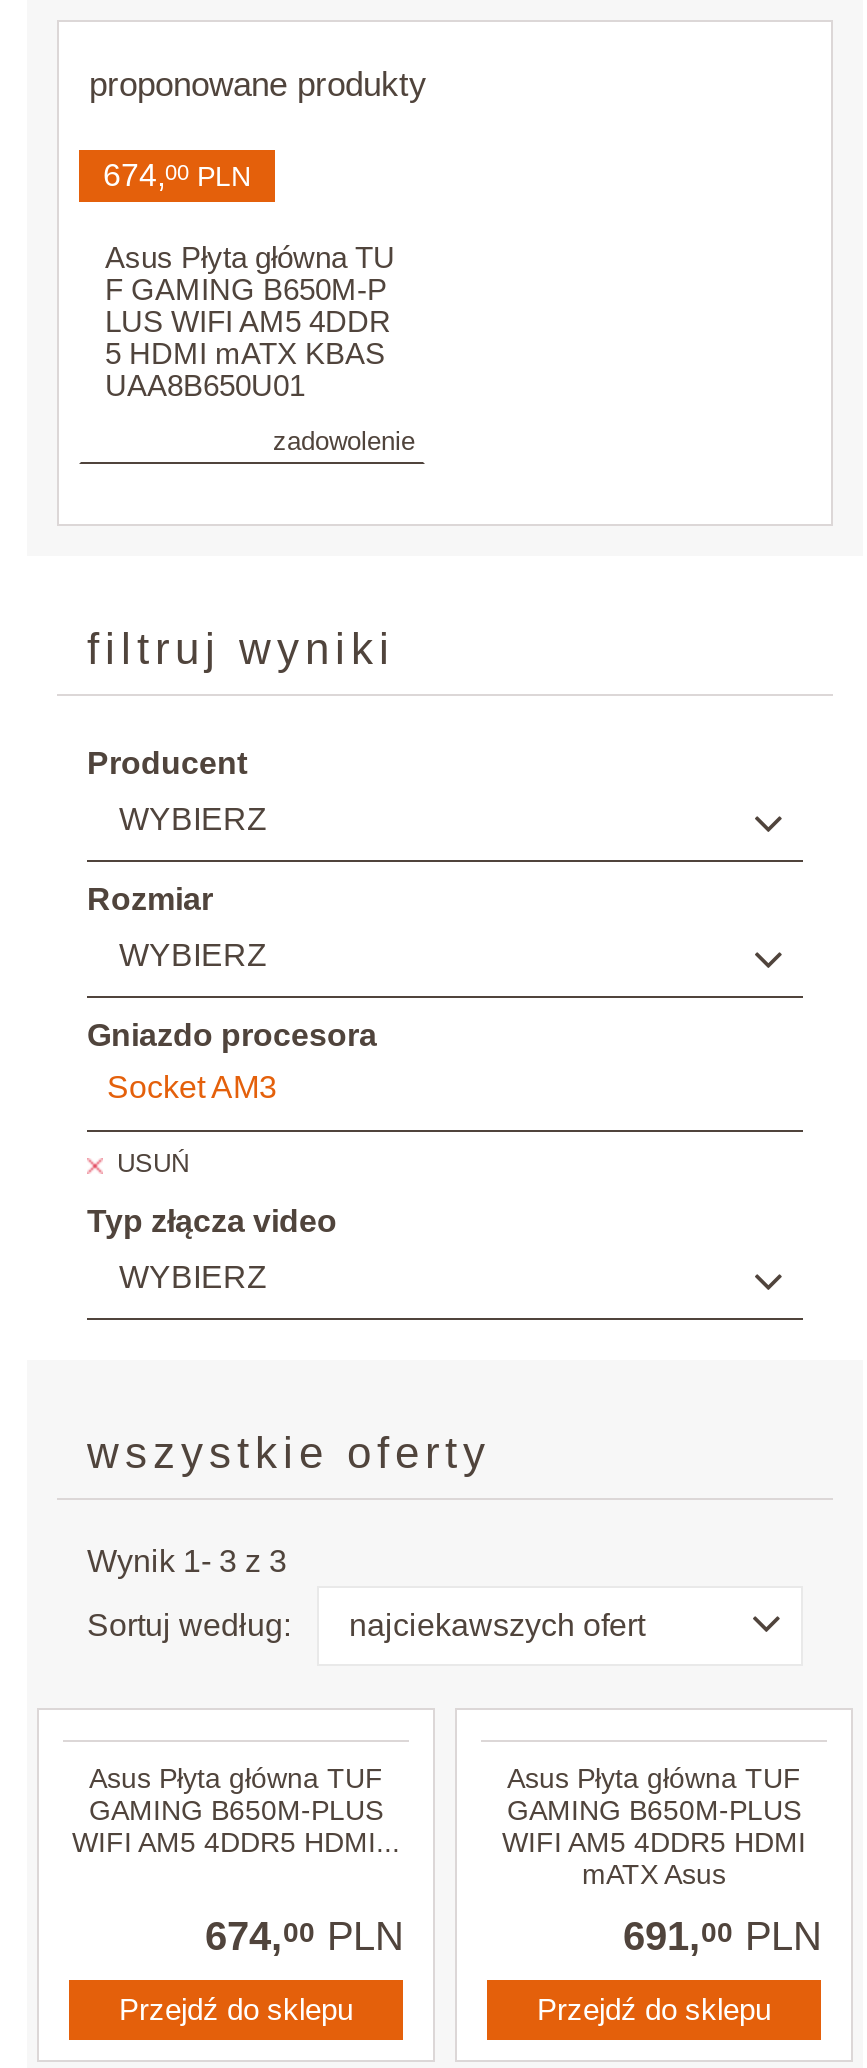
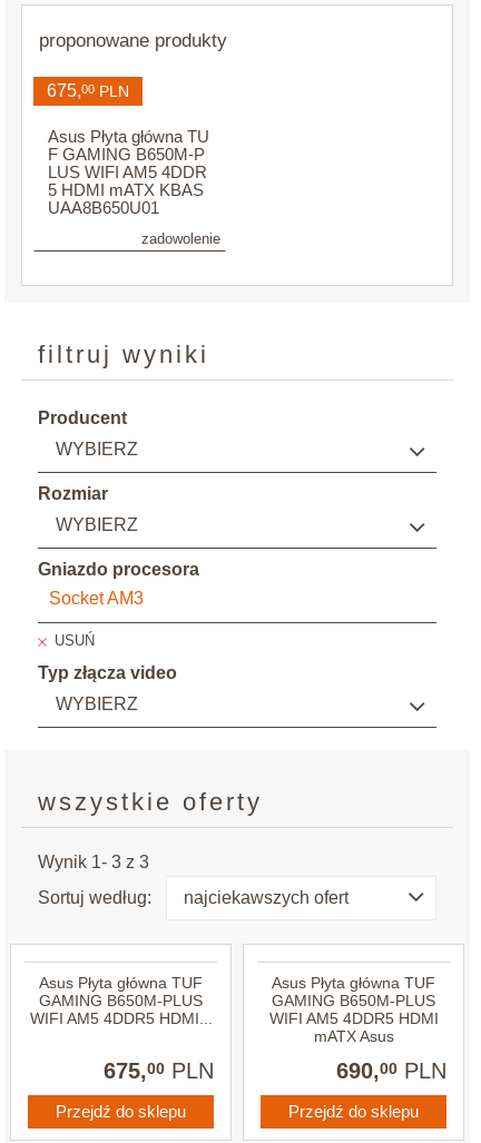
- 674,00 PLN
+ 675,00 PLN

- 674,00 PLN
+ 675,00 PLN

- 691,00 PLN
+ 690,00 PLN
